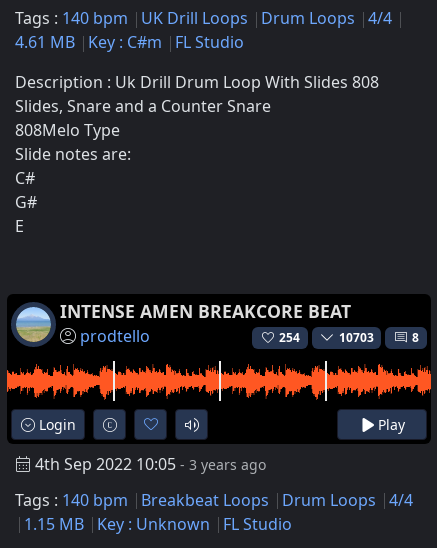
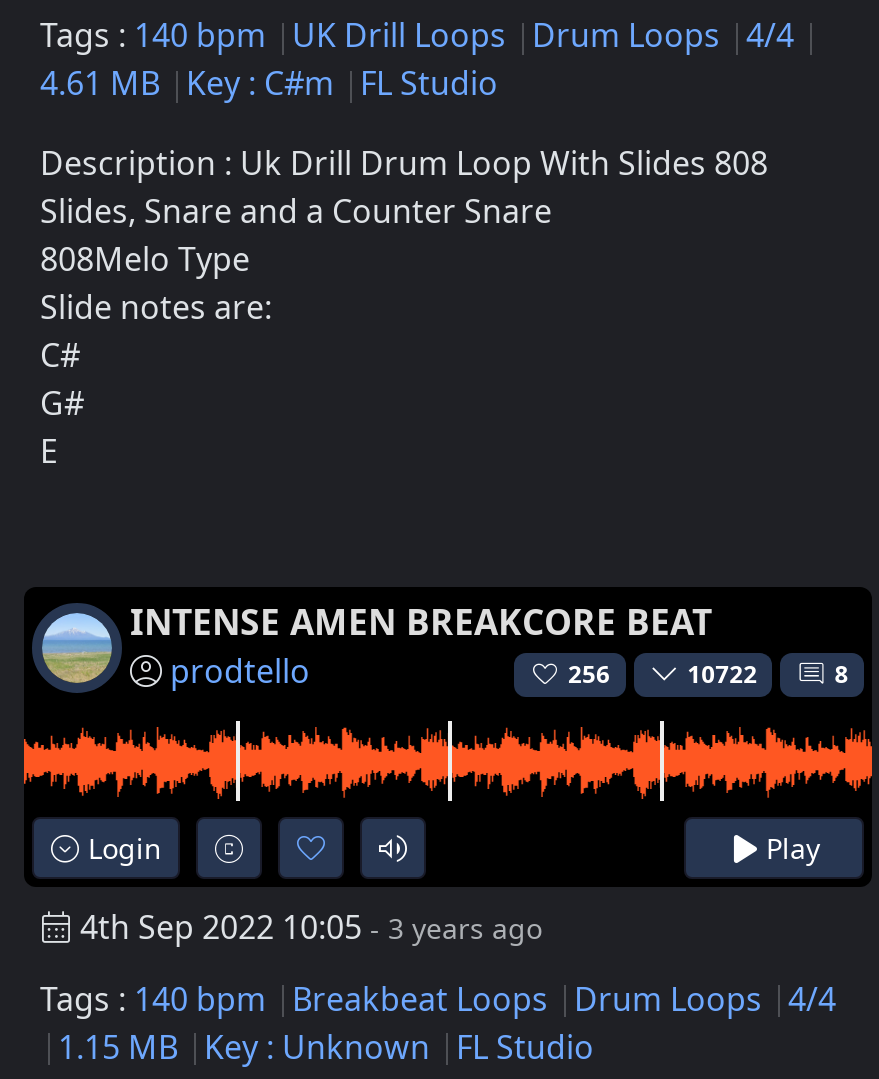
- 254
+ 256

- 10703
+ 10722
